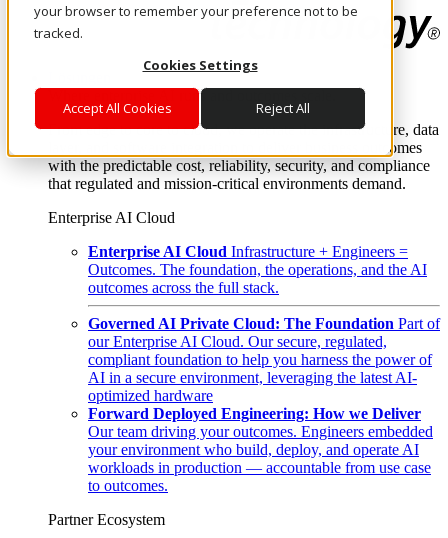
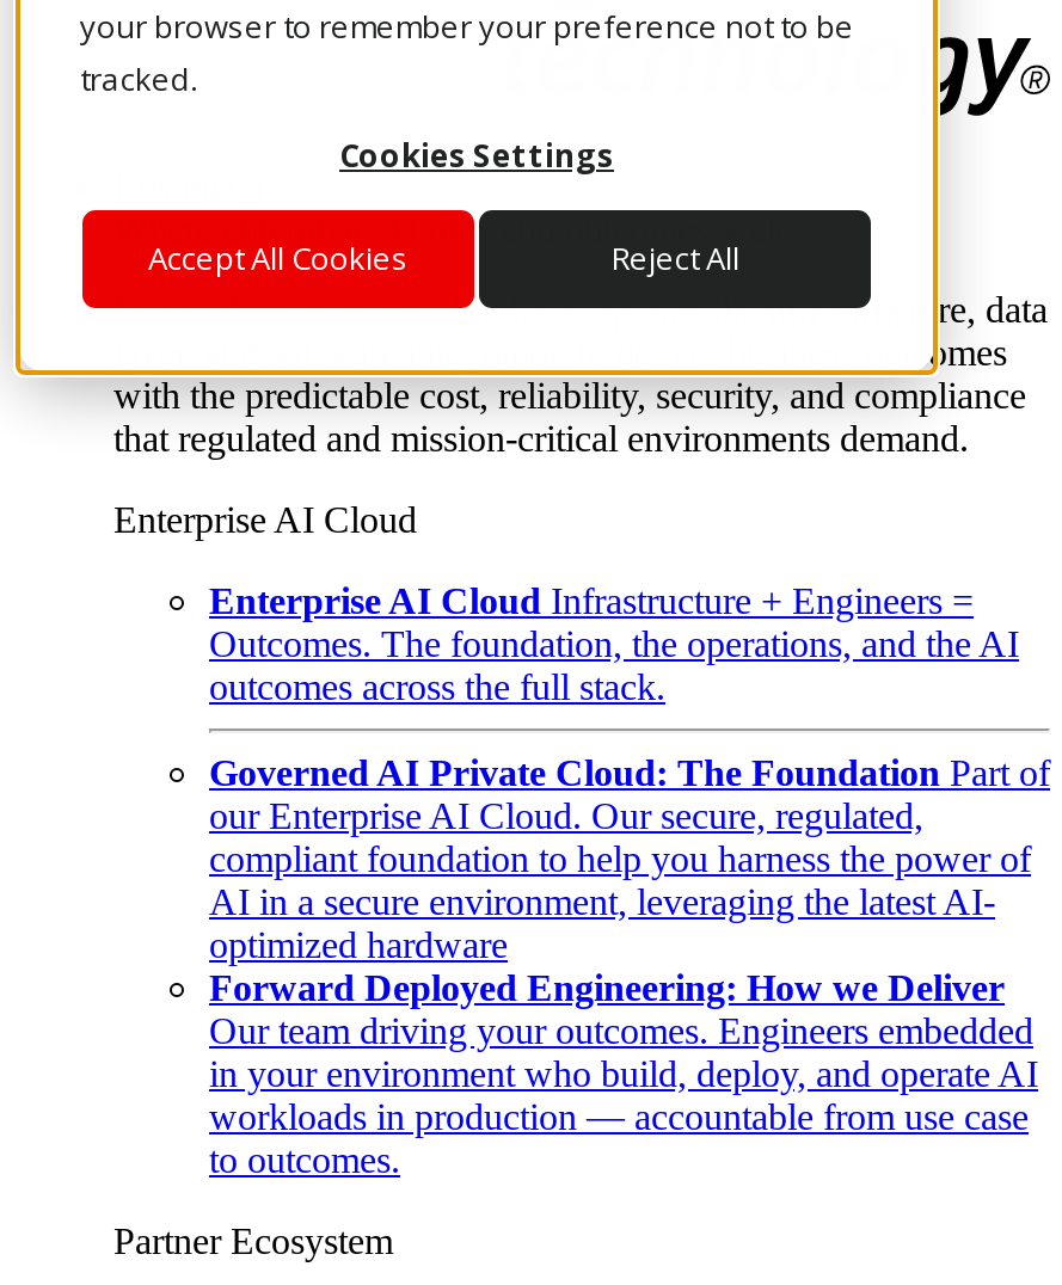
- your environment who build, deploy, and operate AI
+ in your environment who build, deploy, and operate AI
